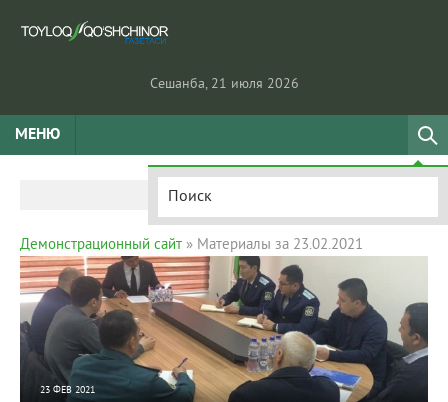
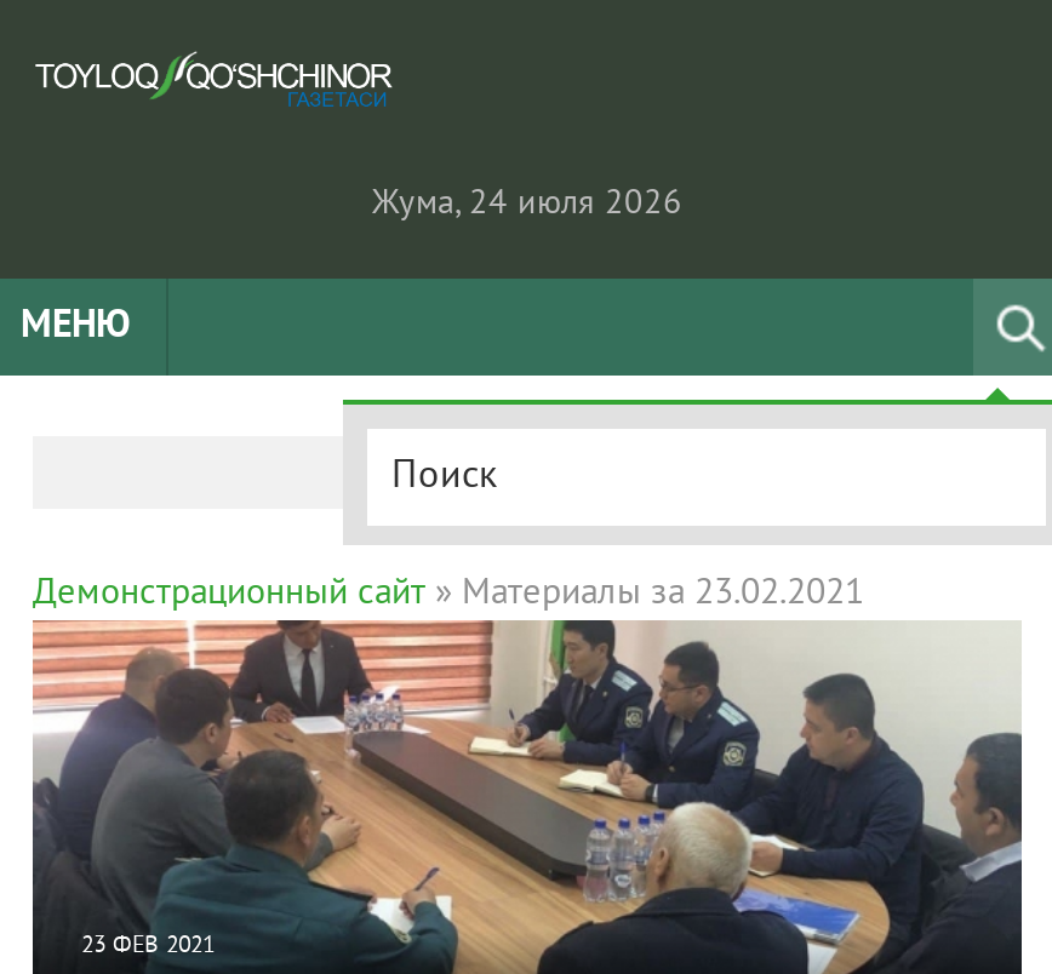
- Сешанба, 21 июля 2026
+ Жума, 24 июля 2026
